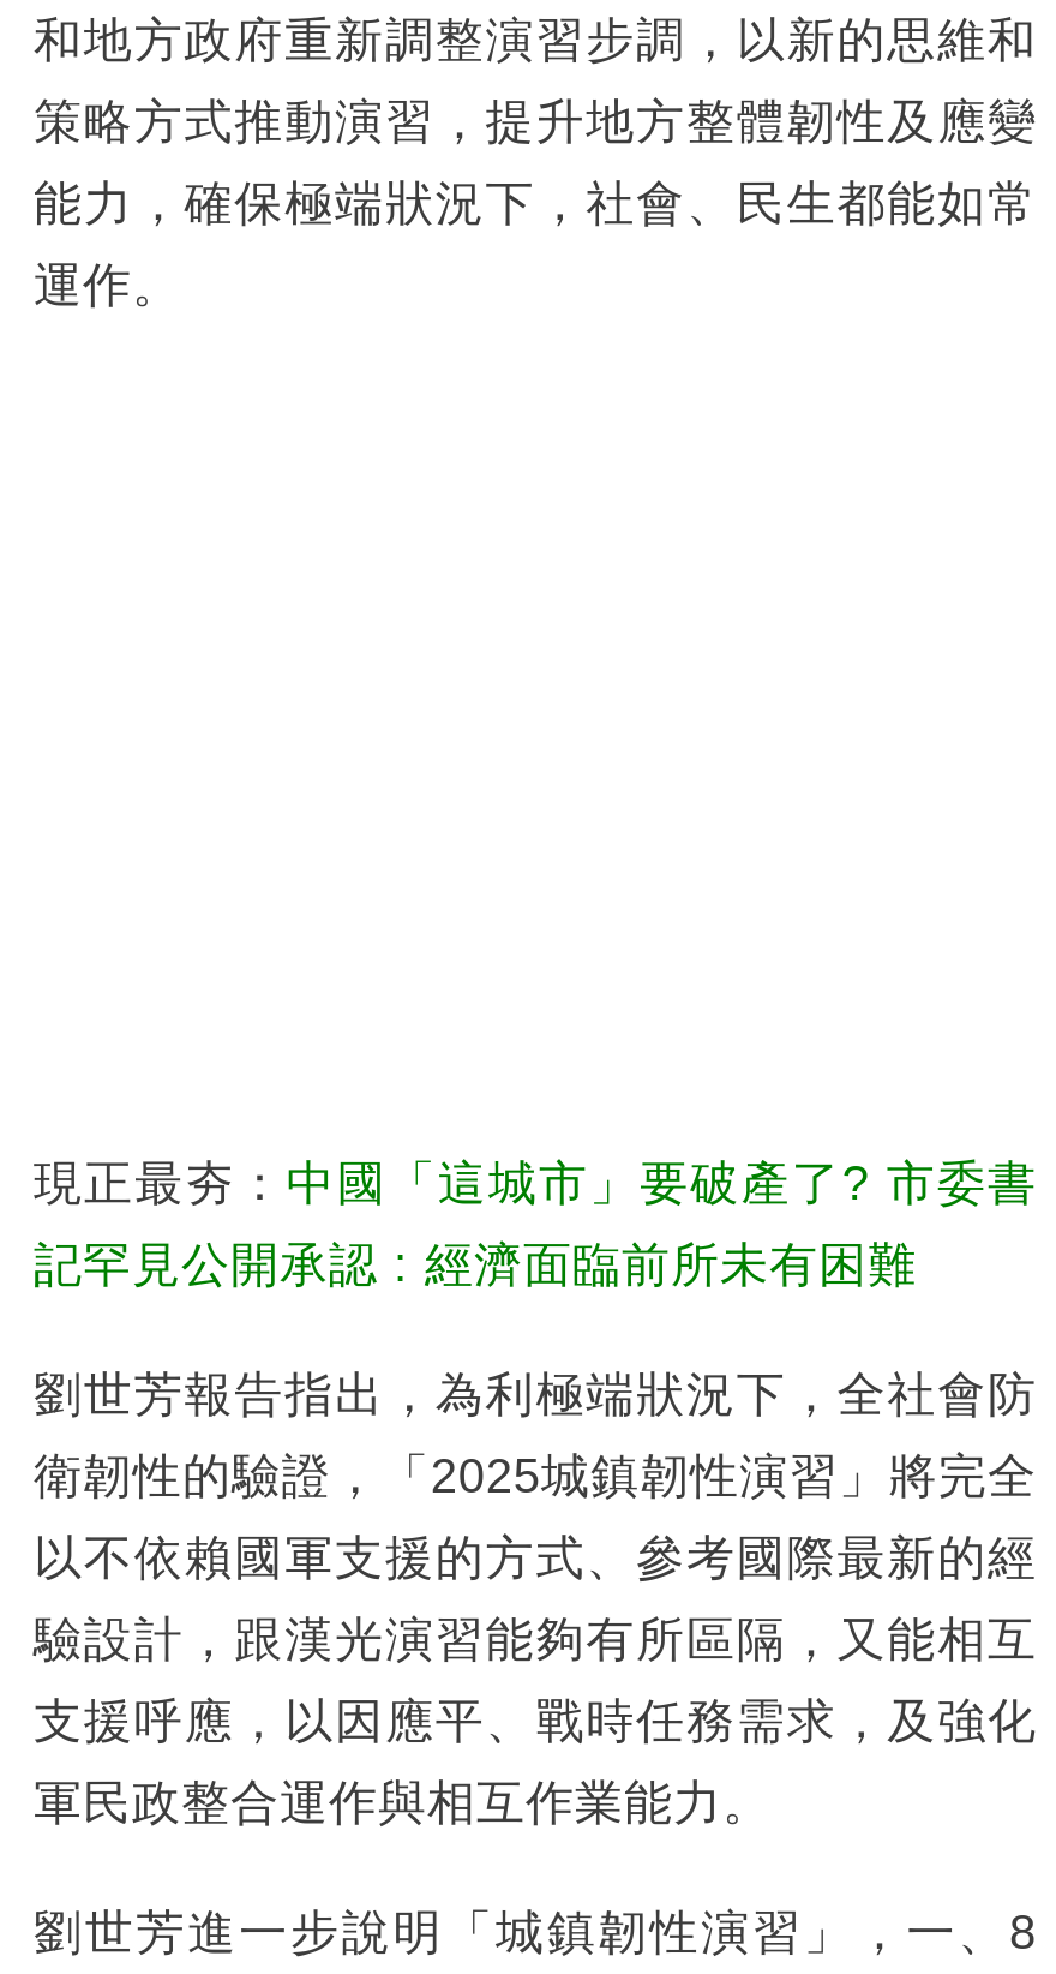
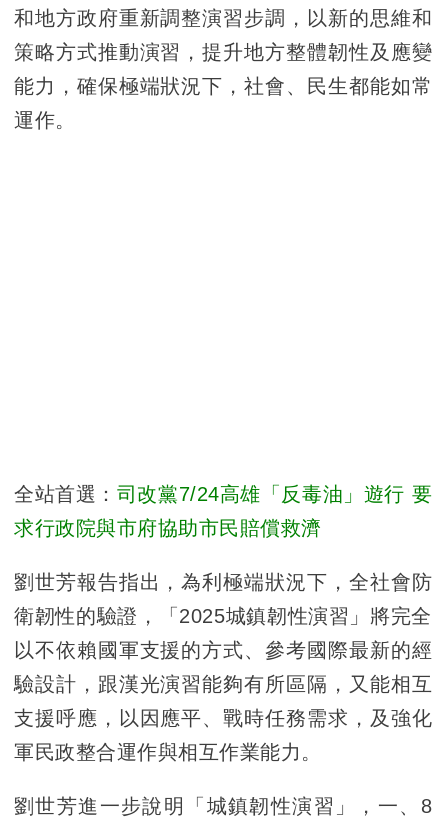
- 現正最夯：中國「這城市」要破產了? 市委書
+ 全站首選：司改黨7/24高雄「反毒油」遊行 要

- 記罕見公開承認 : 經濟面臨前所未有困難
+ 求行政院與市府協助市民賠償救濟
